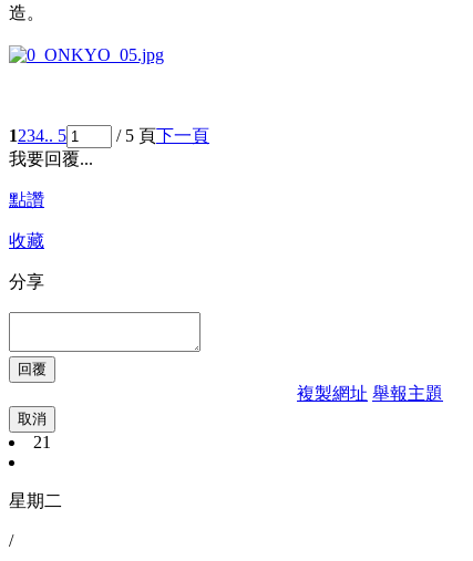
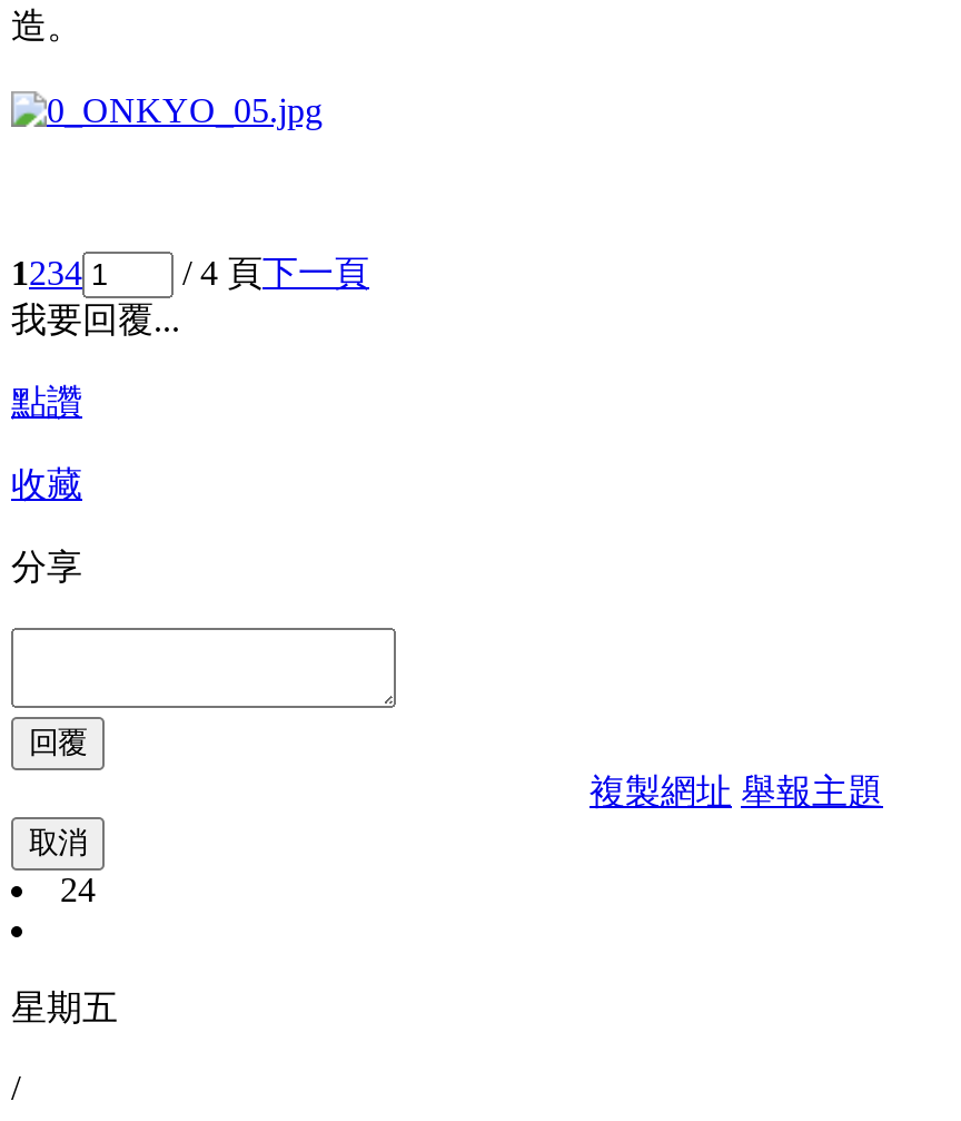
- 1234.. 5
- / 5 頁下一頁
+ 1234
+ / 4 頁下一頁

- 21
+ 24

- 星期二
+ 星期五
